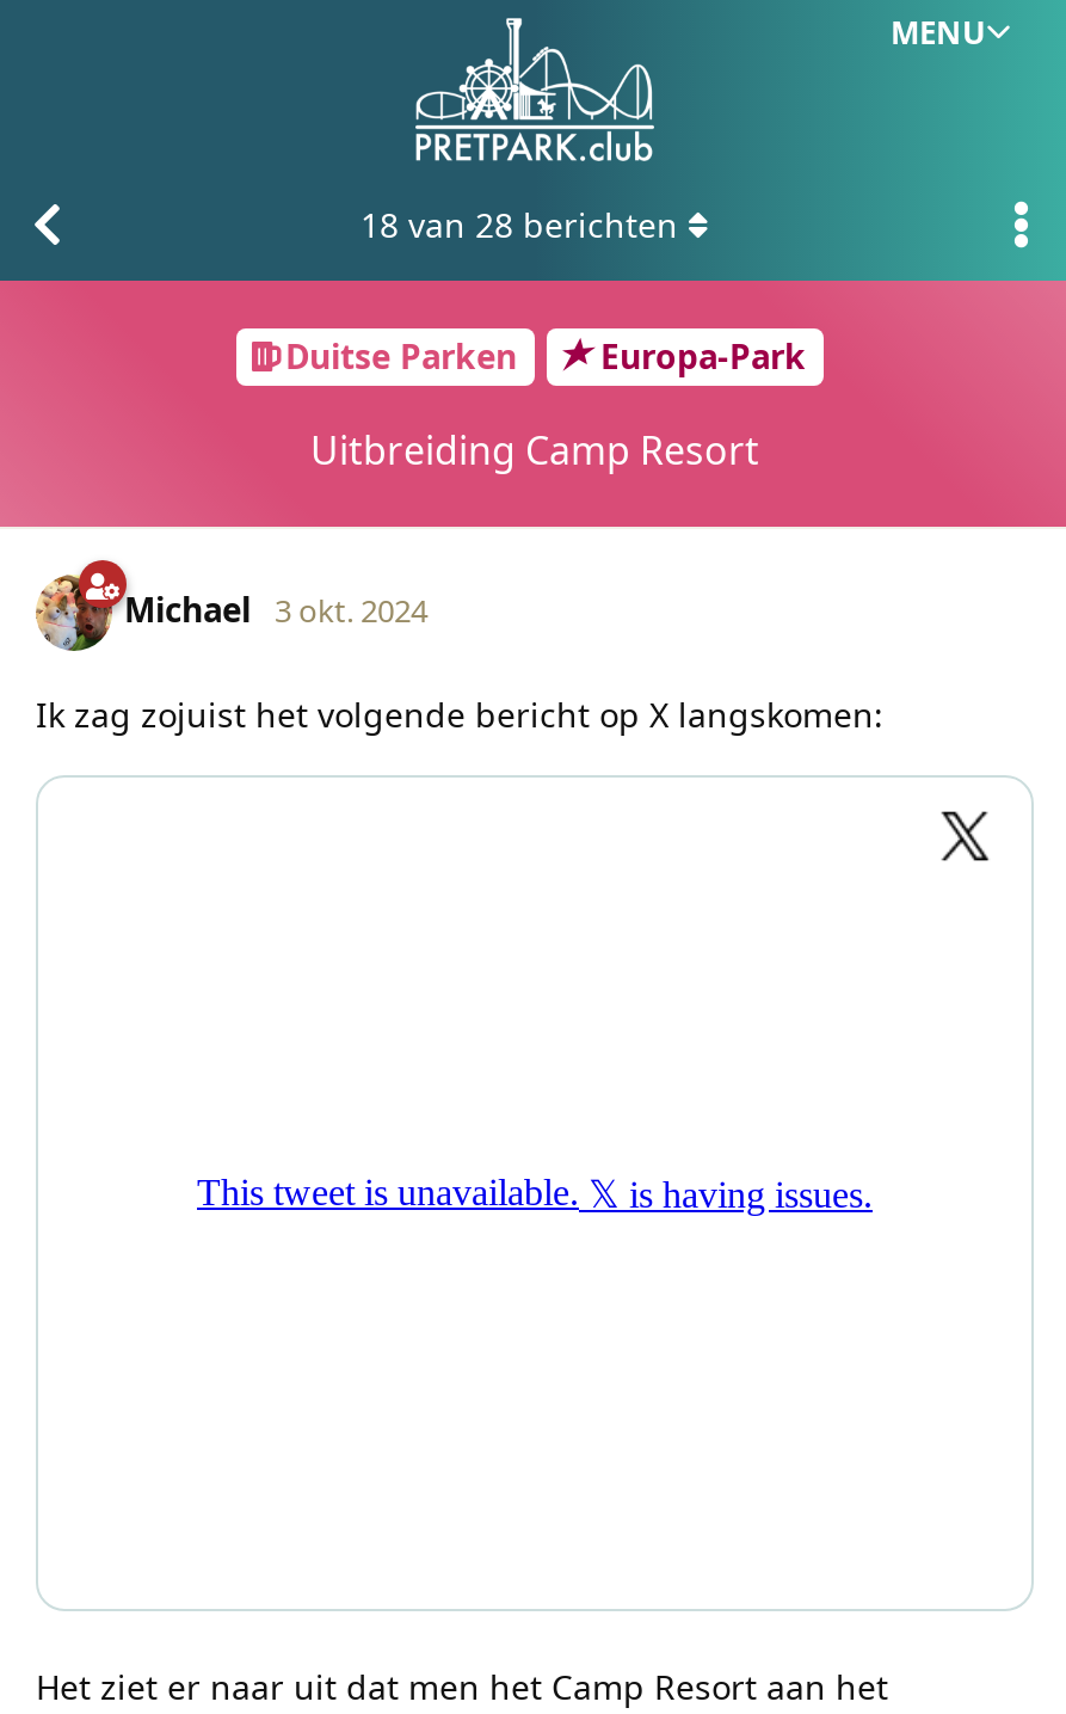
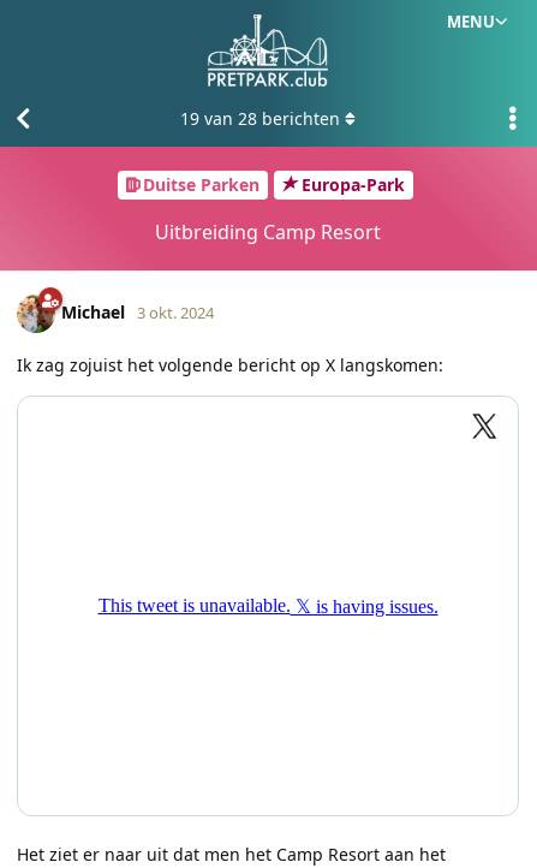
- 18 van 28 berichten
+ 19 van 28 berichten
